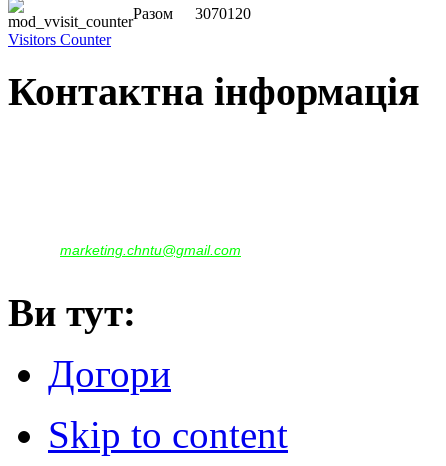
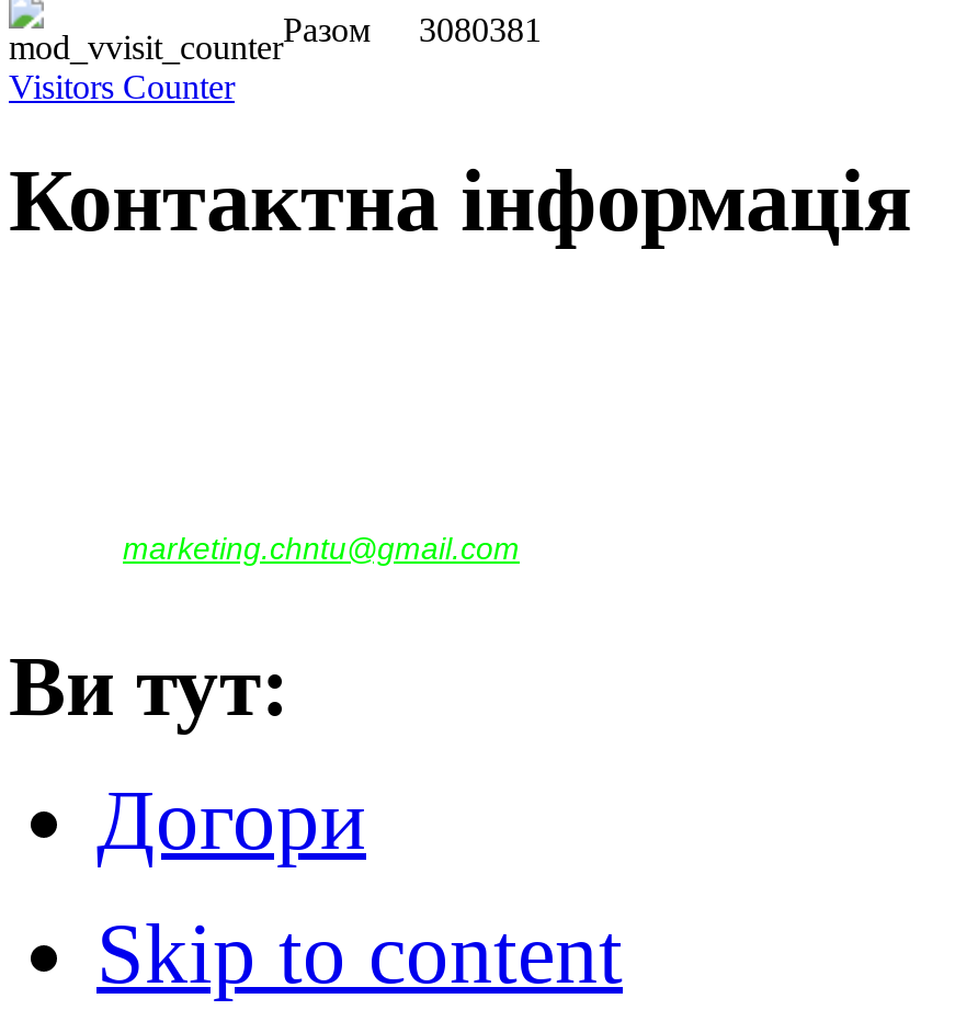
- Разом 3070120
+ Разом 3080381
